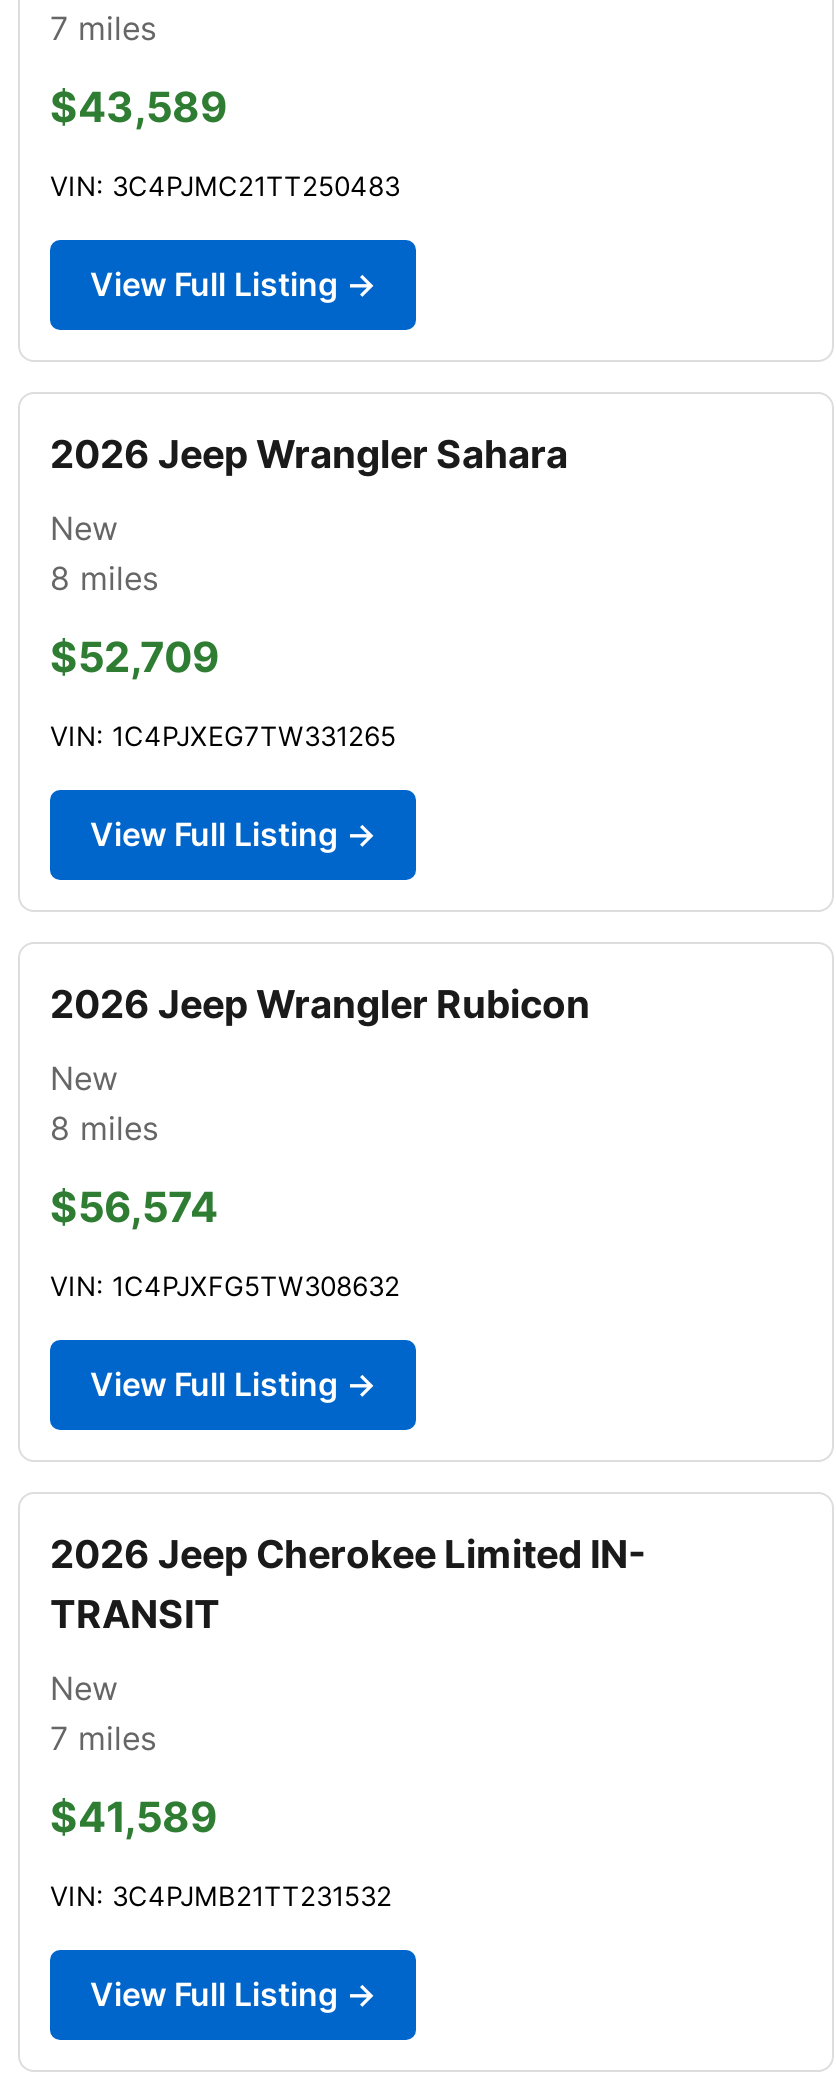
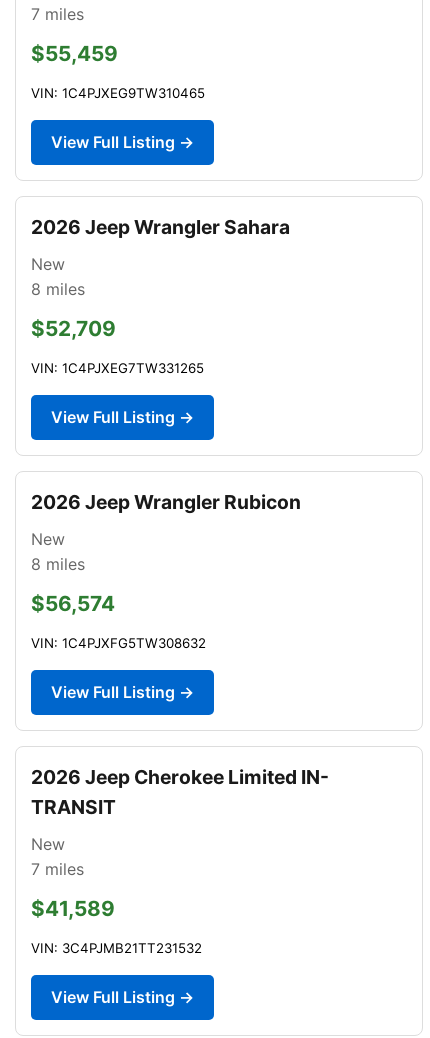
- $43,589
+ $55,459

- VIN: 3C4PJMC21TT250483
+ VIN: 1C4PJXEG9TW310465
